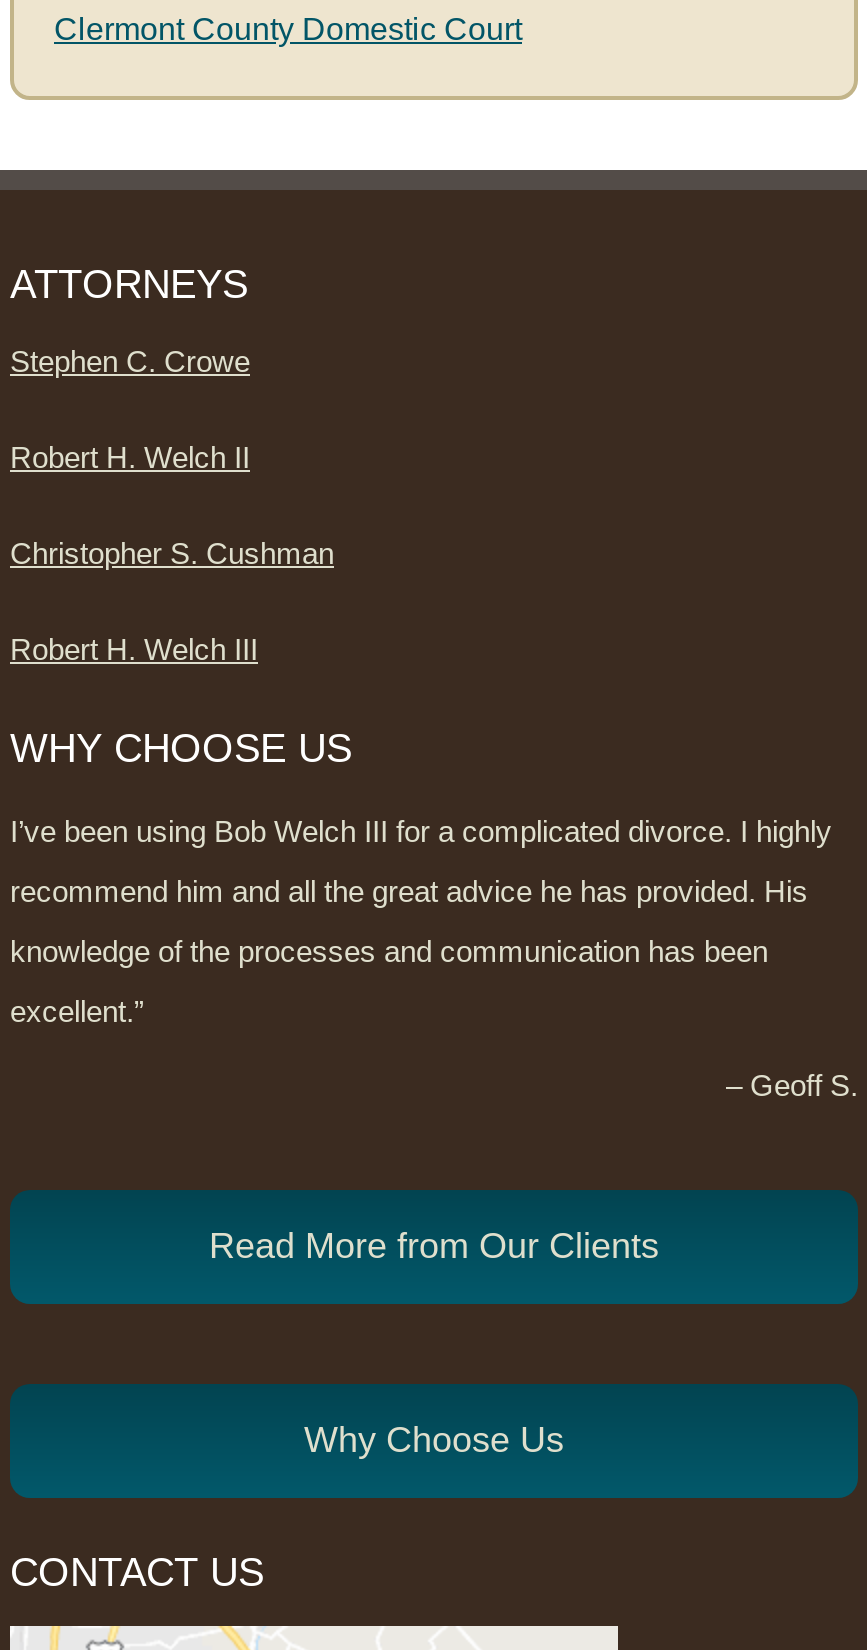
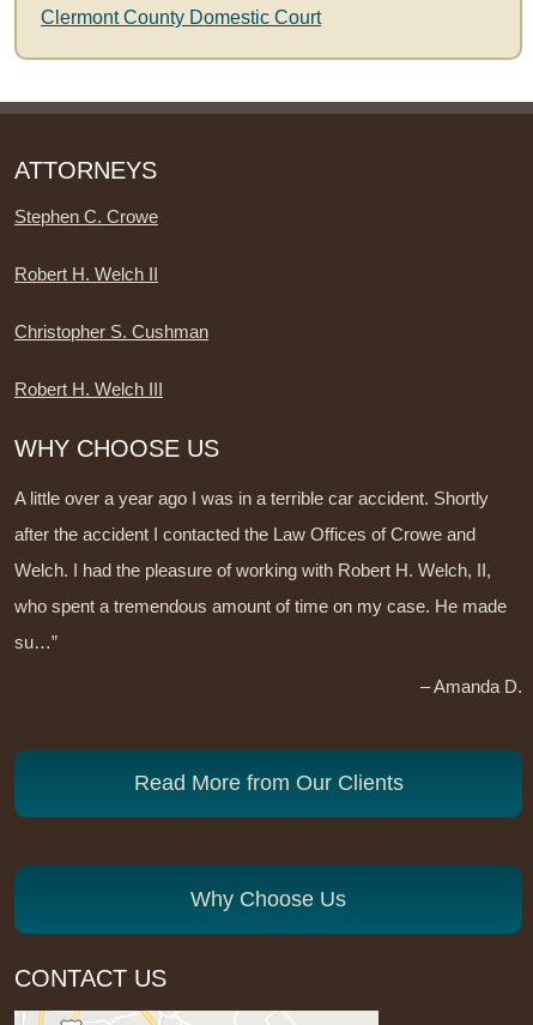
- I’ve been using Bob Welch III for a complicated divorce. I highly
- recommend him and all the great advice he has provided. His
- knowledge of the processes and communication has been
- excellent.”
- – Geoff S.
+ A little over a year ago I was in a terrible car accident. Shortly
+ after the accident I contacted the Law Offices of Crowe and
+ Welch. I had the pleasure of working with Robert H. Welch, II,
+ who spent a tremendous amount of time on my case. He made
+ su…”
+ – Amanda D.
